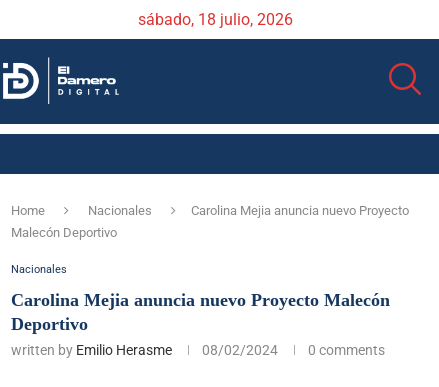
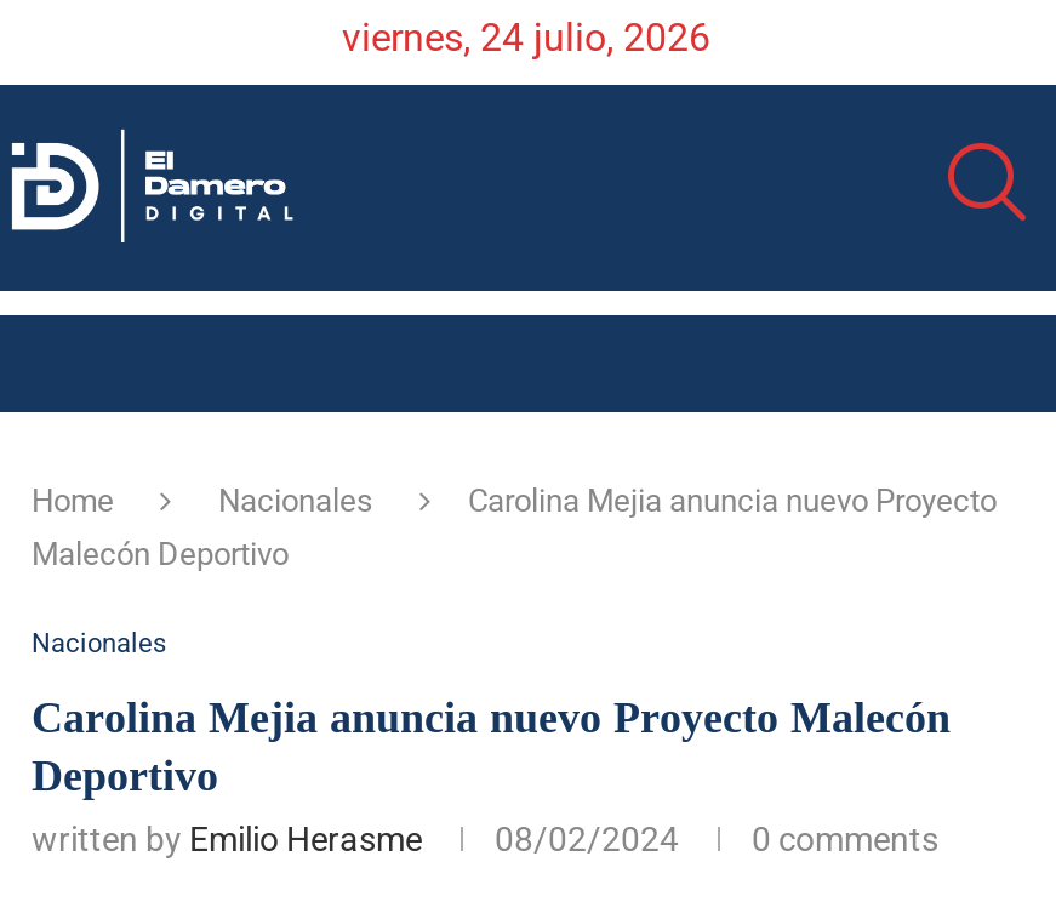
- sábado, 18 julio, 2026
+ viernes, 24 julio, 2026
